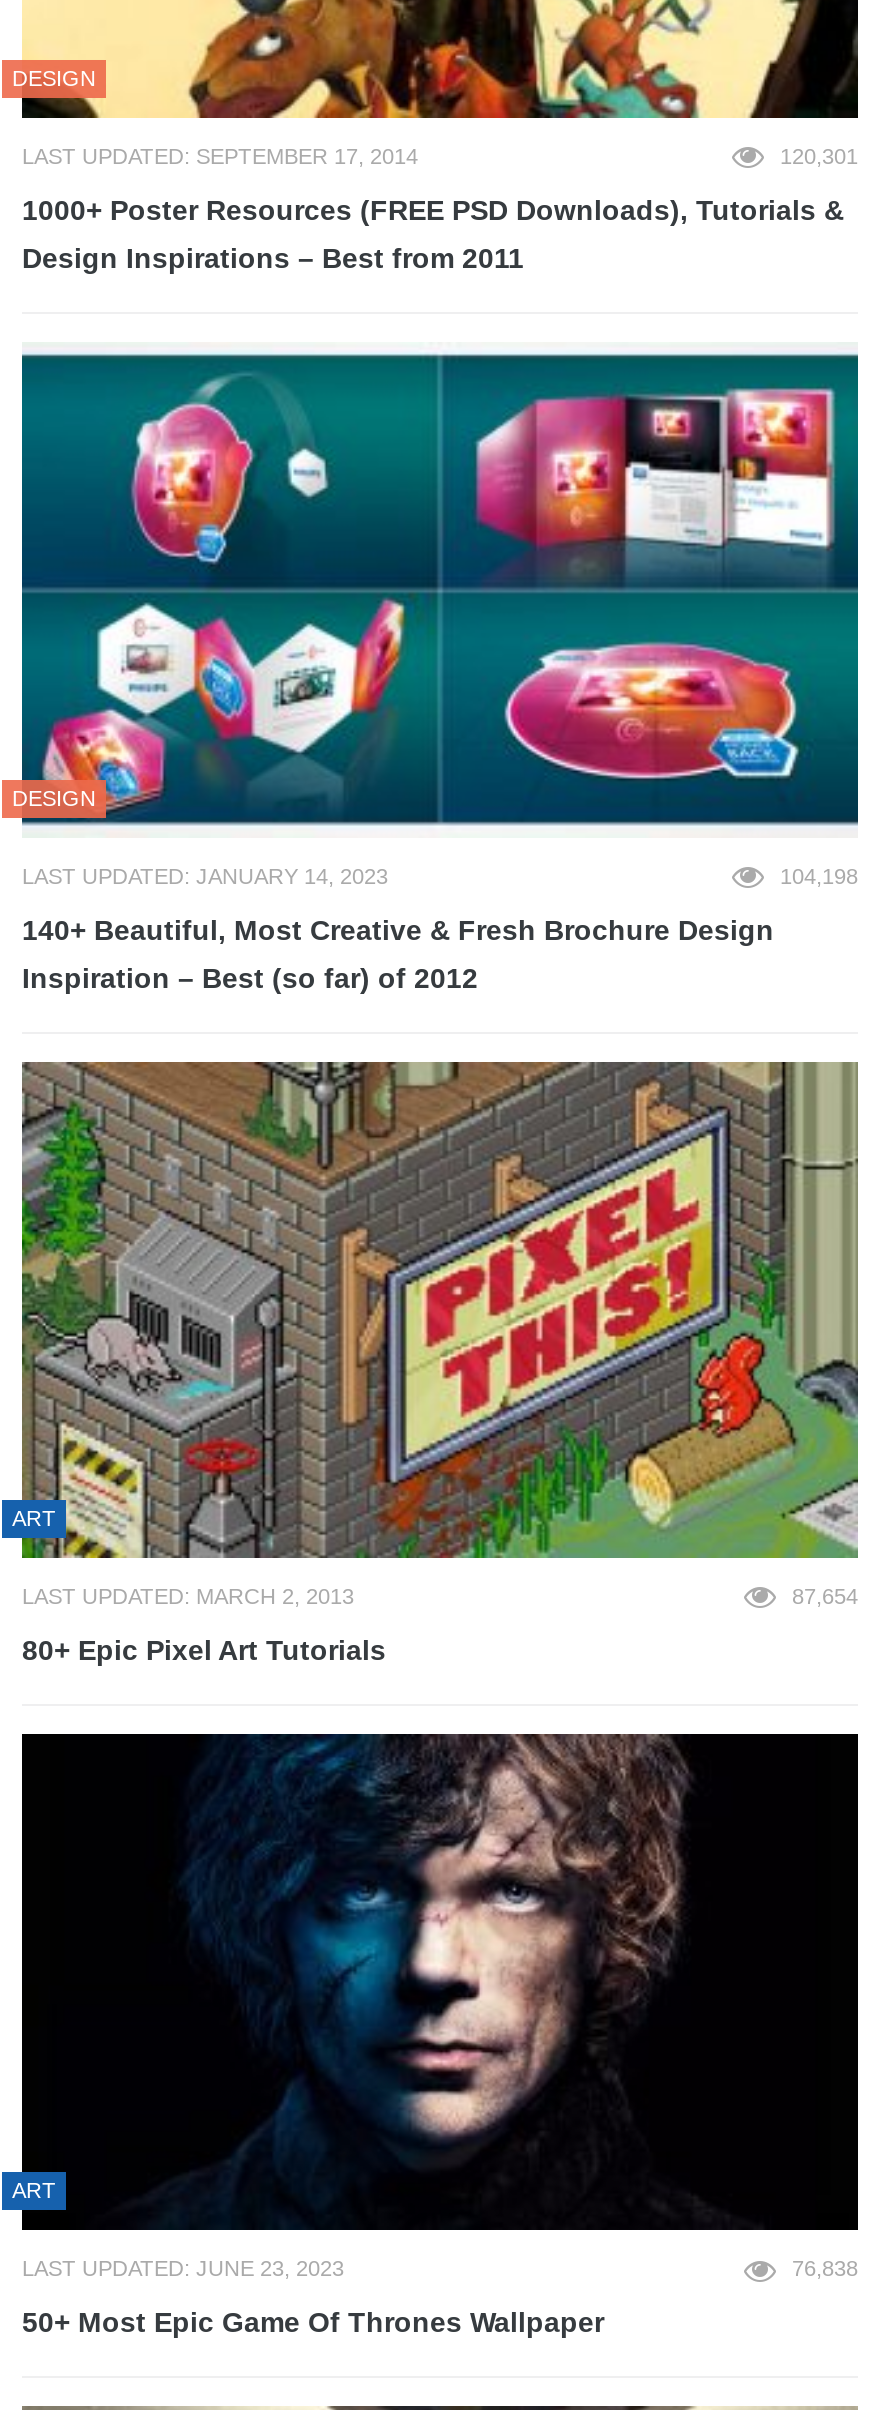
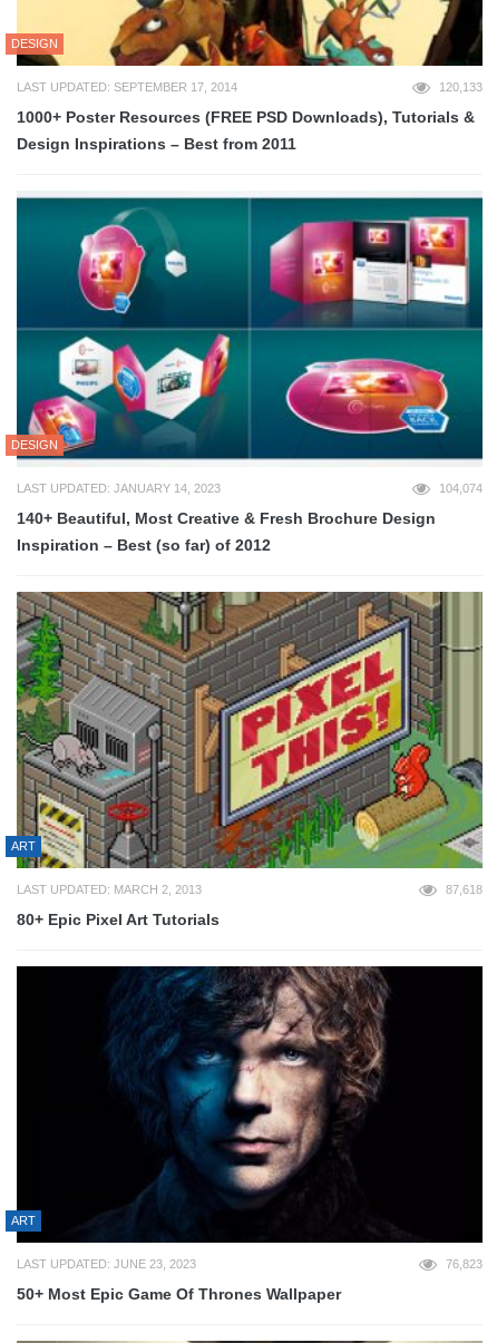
- 120,301
+ 120,133

- 104,198
+ 104,074

- 87,654
+ 87,618

- 76,838
+ 76,823
